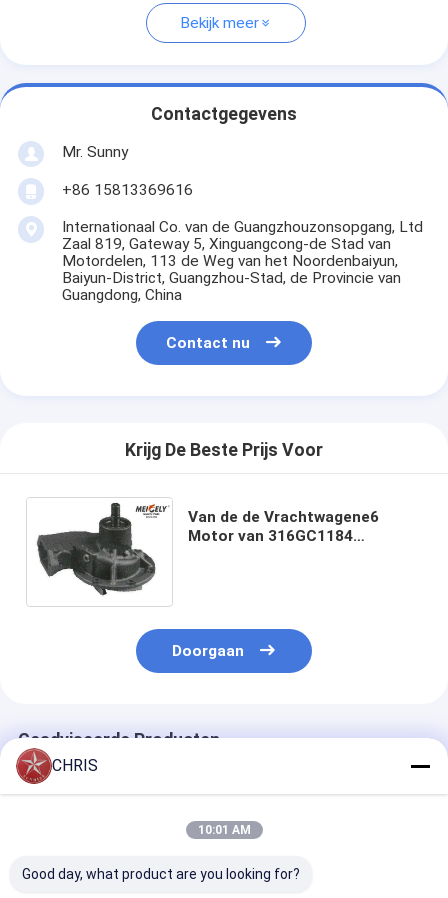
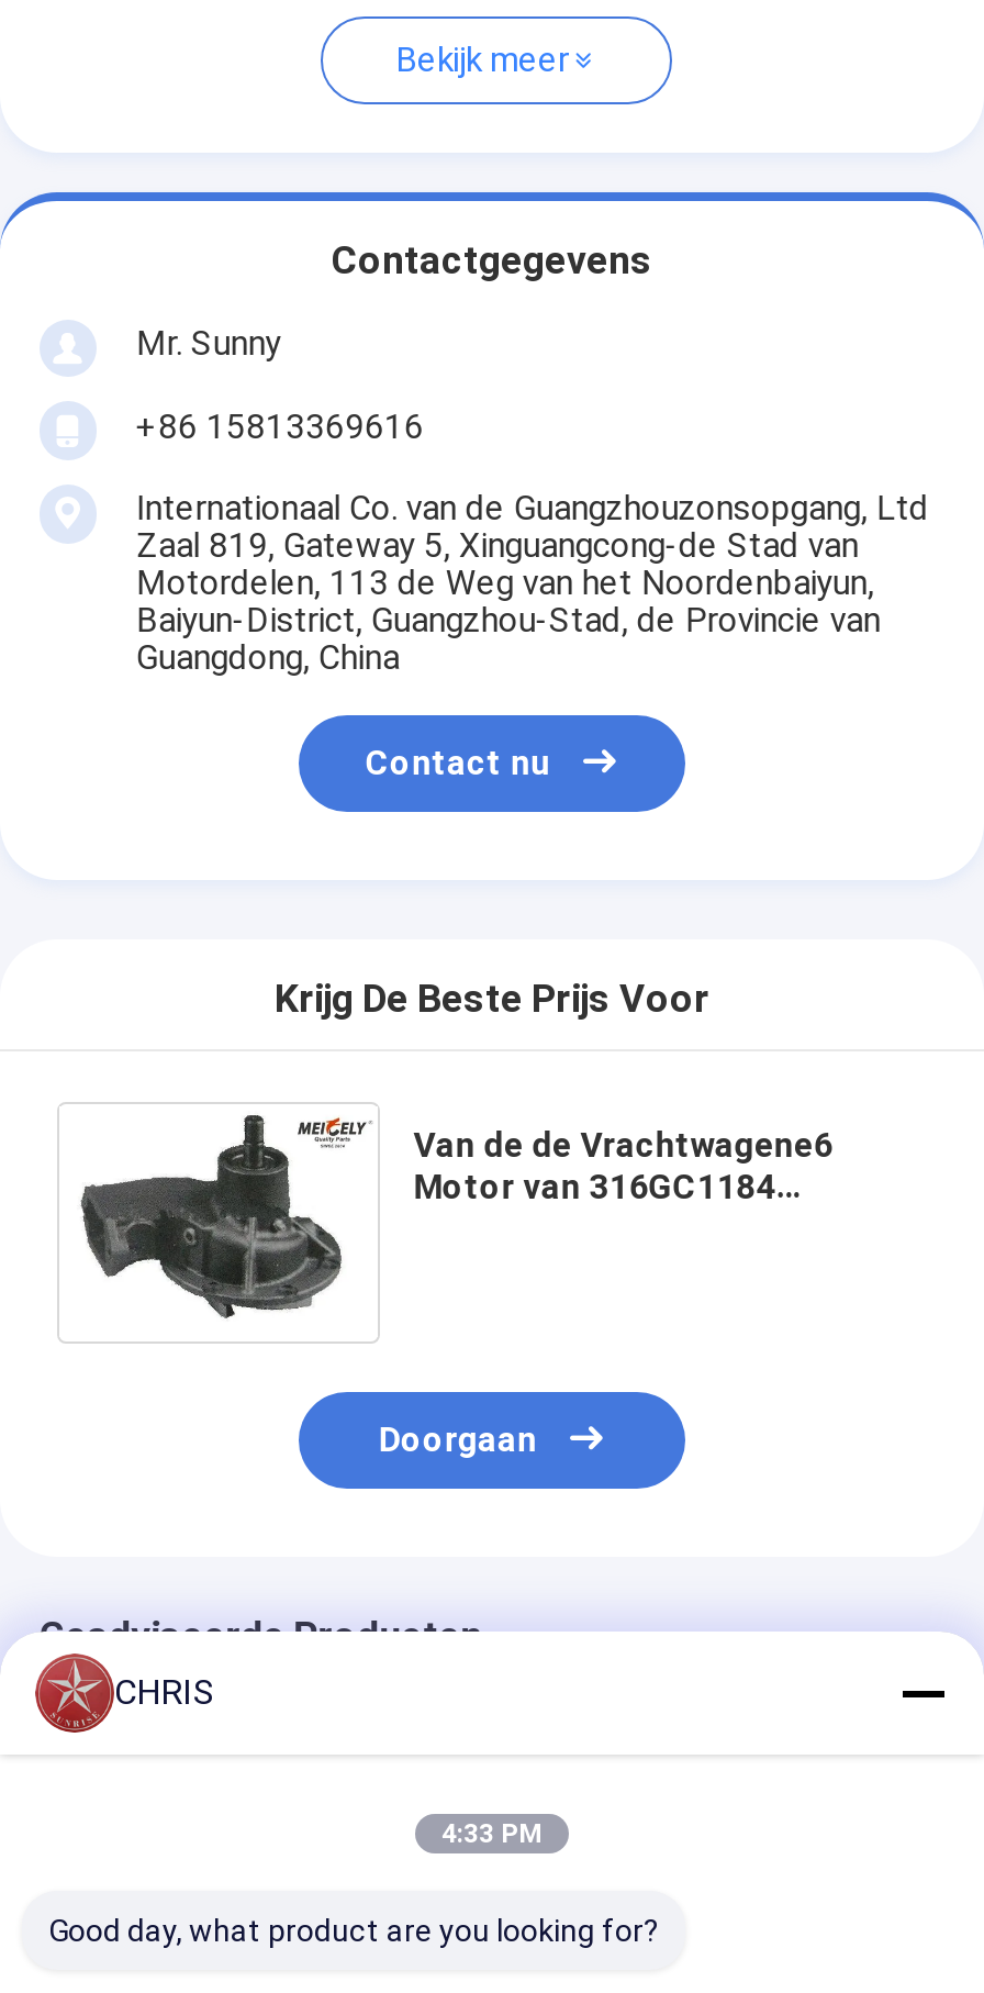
- 10:01 AM
+ 4:33 PM
